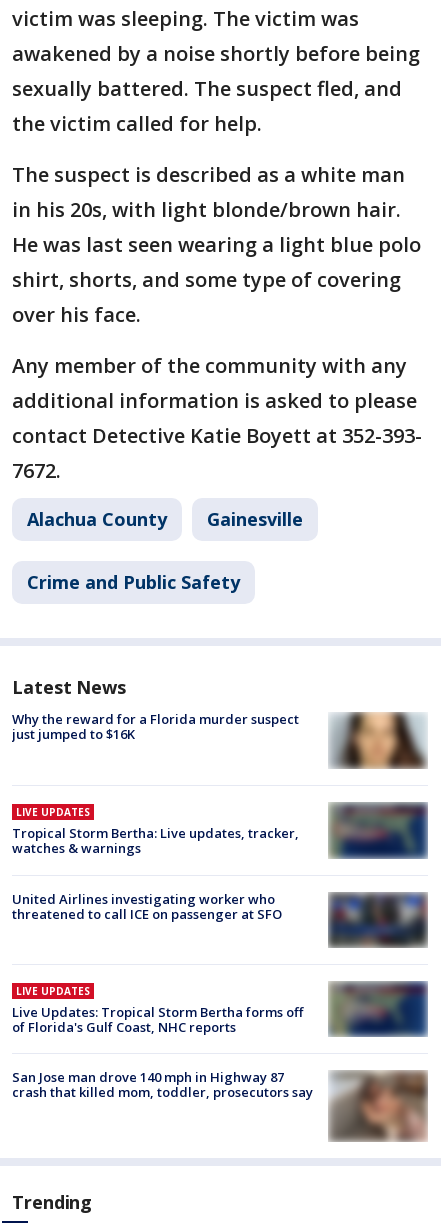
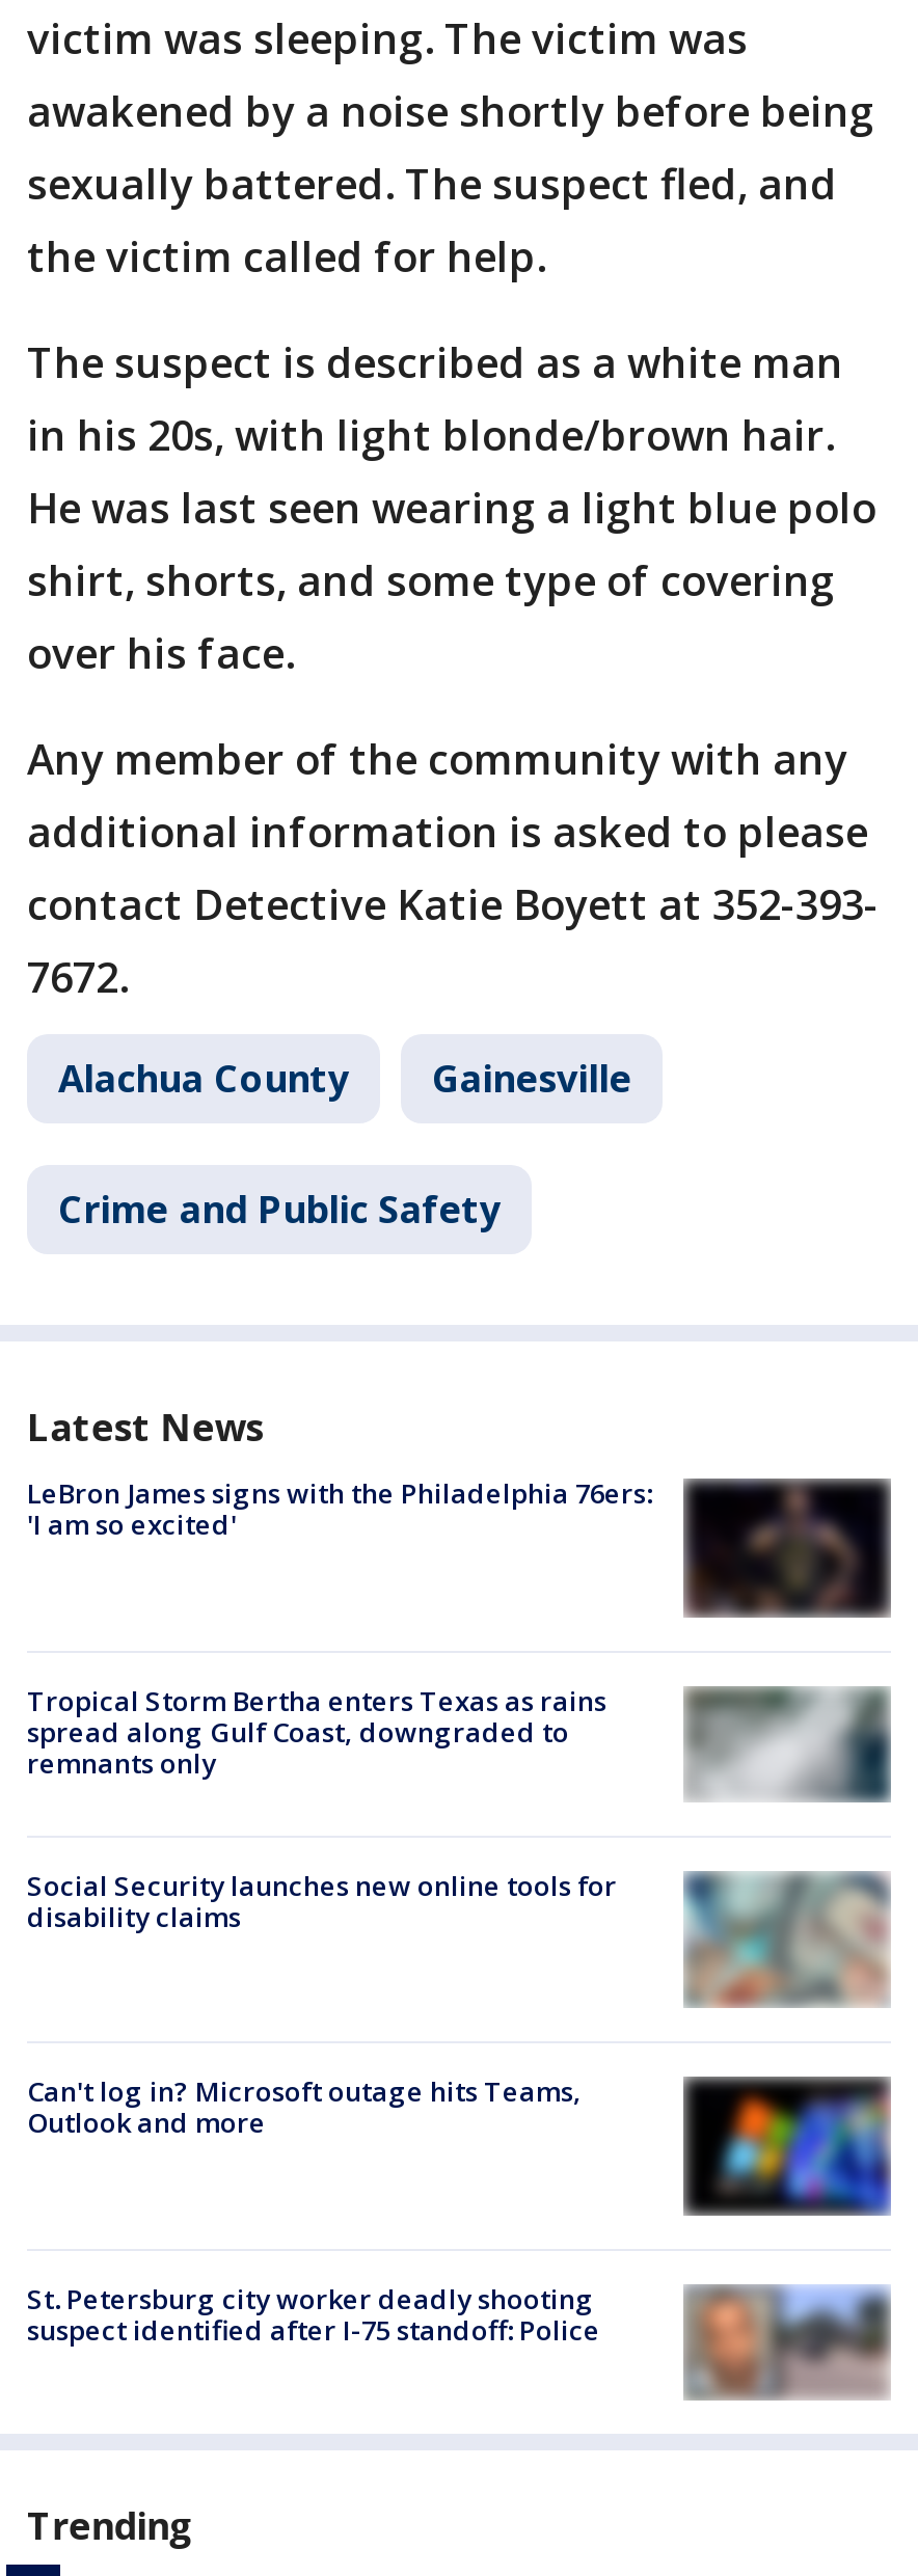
- [image]
- Why the reward for a Florida murder suspect
- just jumped to $16K
+ [image]
+ LeBron James signs with the Philadelphia 76ers:
+ 'I am so excited'

- [image]
- LIVE UPDATES
- Tropical Storm Bertha: Live updates, tracker,
- watches & warnings
+ [image]
+ Tropical Storm Bertha enters Texas as rains
+ spread along Gulf Coast, downgraded to
+ remnants only

- United Airlines investigating worker who
- threatened to call ICE on passenger at SFO
+ Social Security launches new online tools for
+ disability claims

- [image]
+ [image]

- LIVE UPDATES
- Live Updates: Tropical Storm Bertha forms off
- of Florida's Gulf Coast, NHC reports
+ Can't log in? Microsoft outage hits Teams,
+ Outlook and more

- [image]
+ [image]

- San Jose man drove 140 mph in Highway 87
- crash that killed mom, toddler, prosecutors say
+ St. Petersburg city worker deadly shooting
+ suspect identified after I-75 standoff: Police

- [image]
+ [image]
